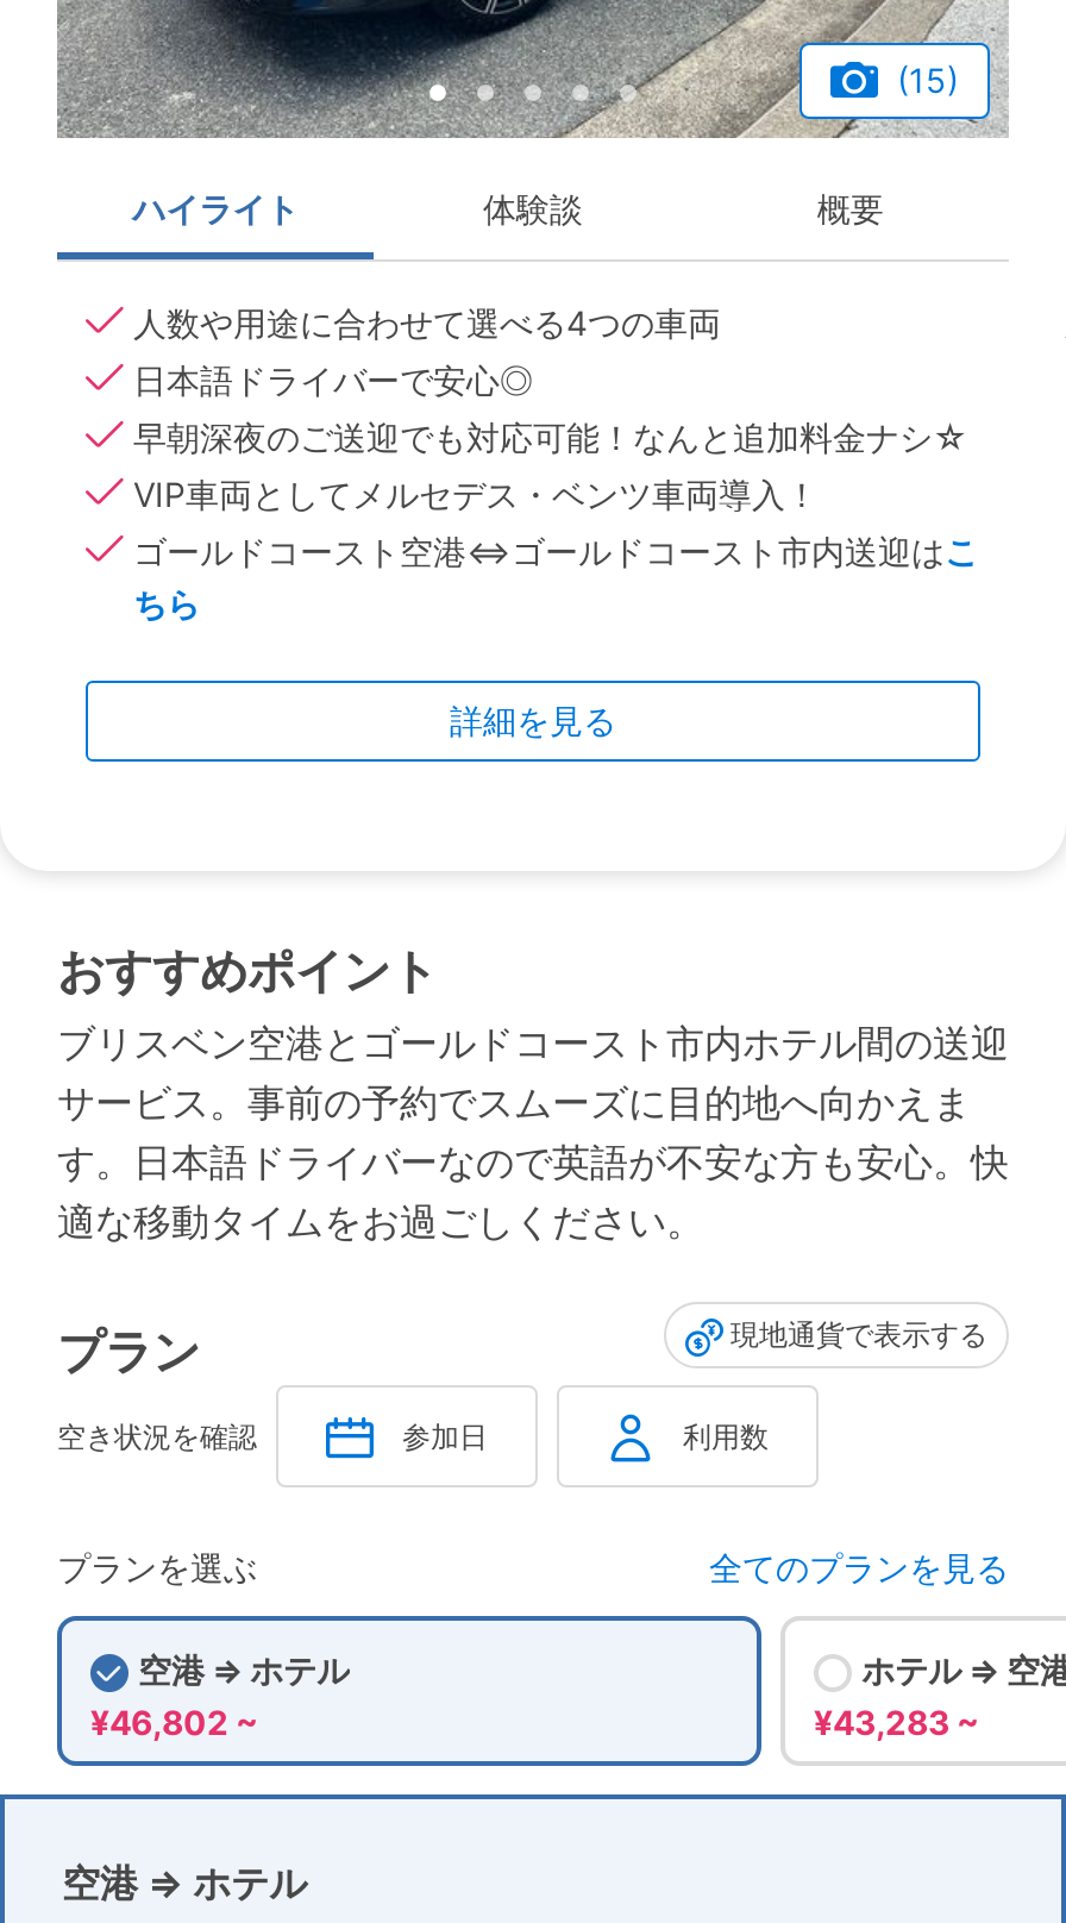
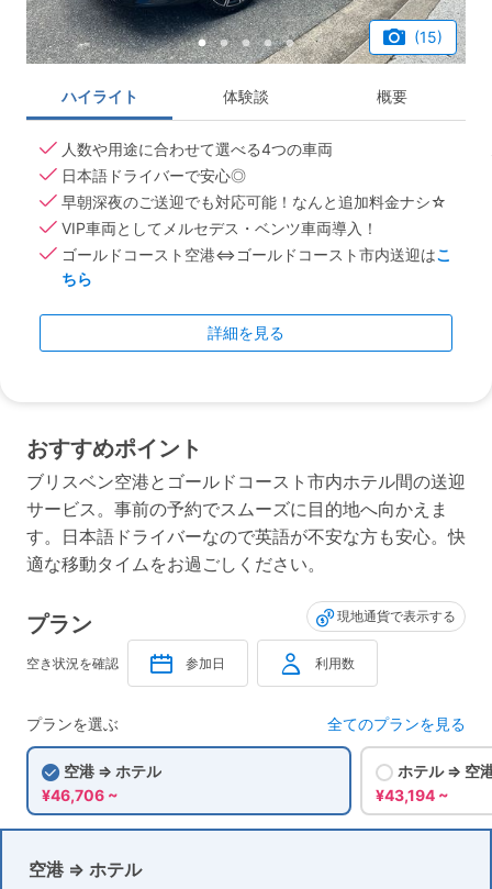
- ¥46,802 ~
+ ¥46,706 ~

- ¥43,283 ~
+ ¥43,194 ~
